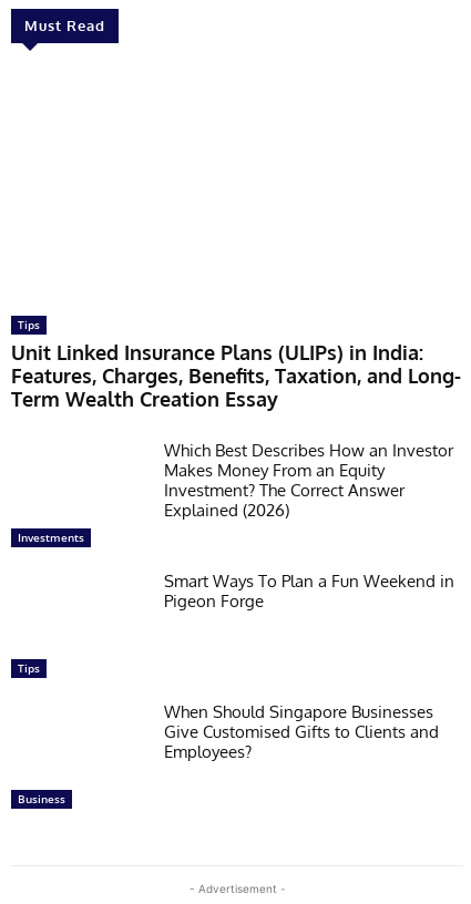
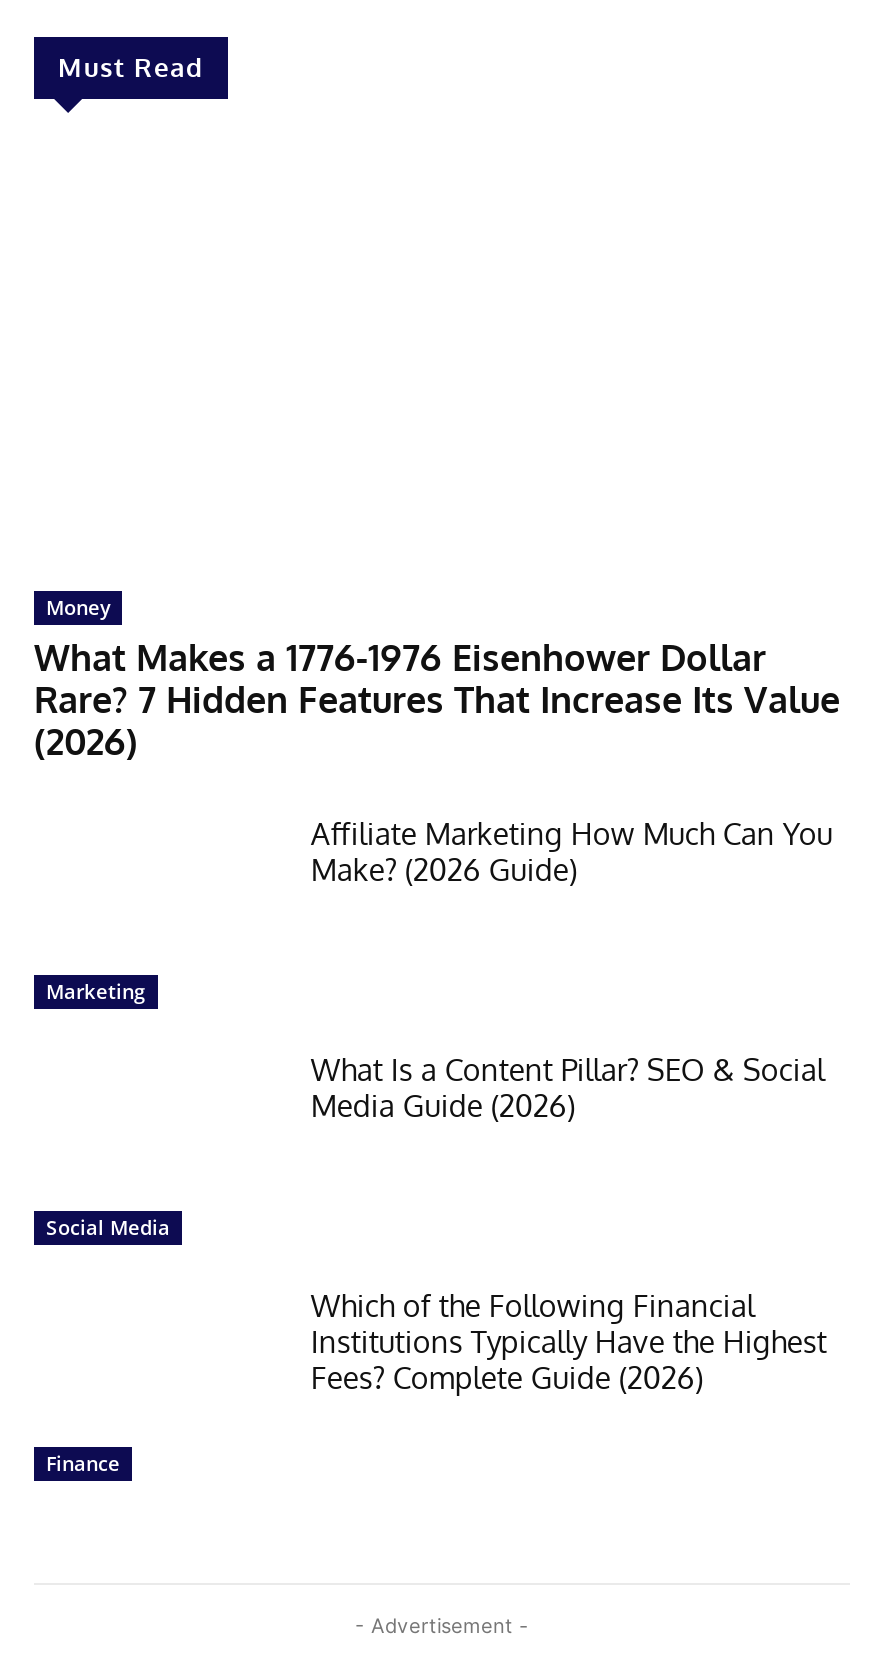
- Tips
- Unit Linked Insurance Plans (ULIPs) in India:
- Features, Charges, Benefits, Taxation, and Long-
- Term Wealth Creation Essay
+ Money
+ What Makes a 1776-1976 Eisenhower Dollar
+ Rare? 7 Hidden Features That Increase Its Value
+ (2026)

- Which Best Describes How an Investor
- Makes Money From an Equity
- Investment? The Correct Answer
- Explained (2026)
+ Affiliate Marketing How Much Can You
+ Make? (2026 Guide)

- Investments
+ Marketing

- Smart Ways To Plan a Fun Weekend in
- Pigeon Forge
+ What Is a Content Pillar? SEO & Social
+ Media Guide (2026)

- Tips
+ Social Media

- When Should Singapore Businesses
- Give Customised Gifts to Clients and
- Employees?
+ Which of the Following Financial
+ Institutions Typically Have the Highest
+ Fees? Complete Guide (2026)

- Business
+ Finance
